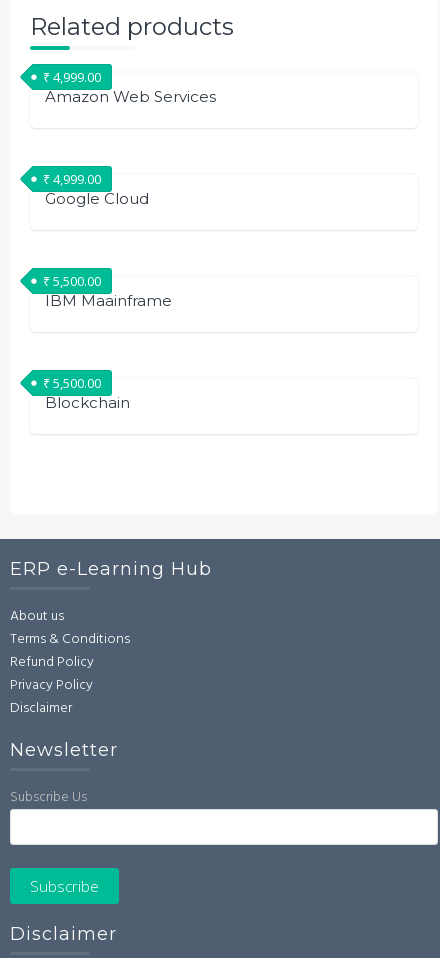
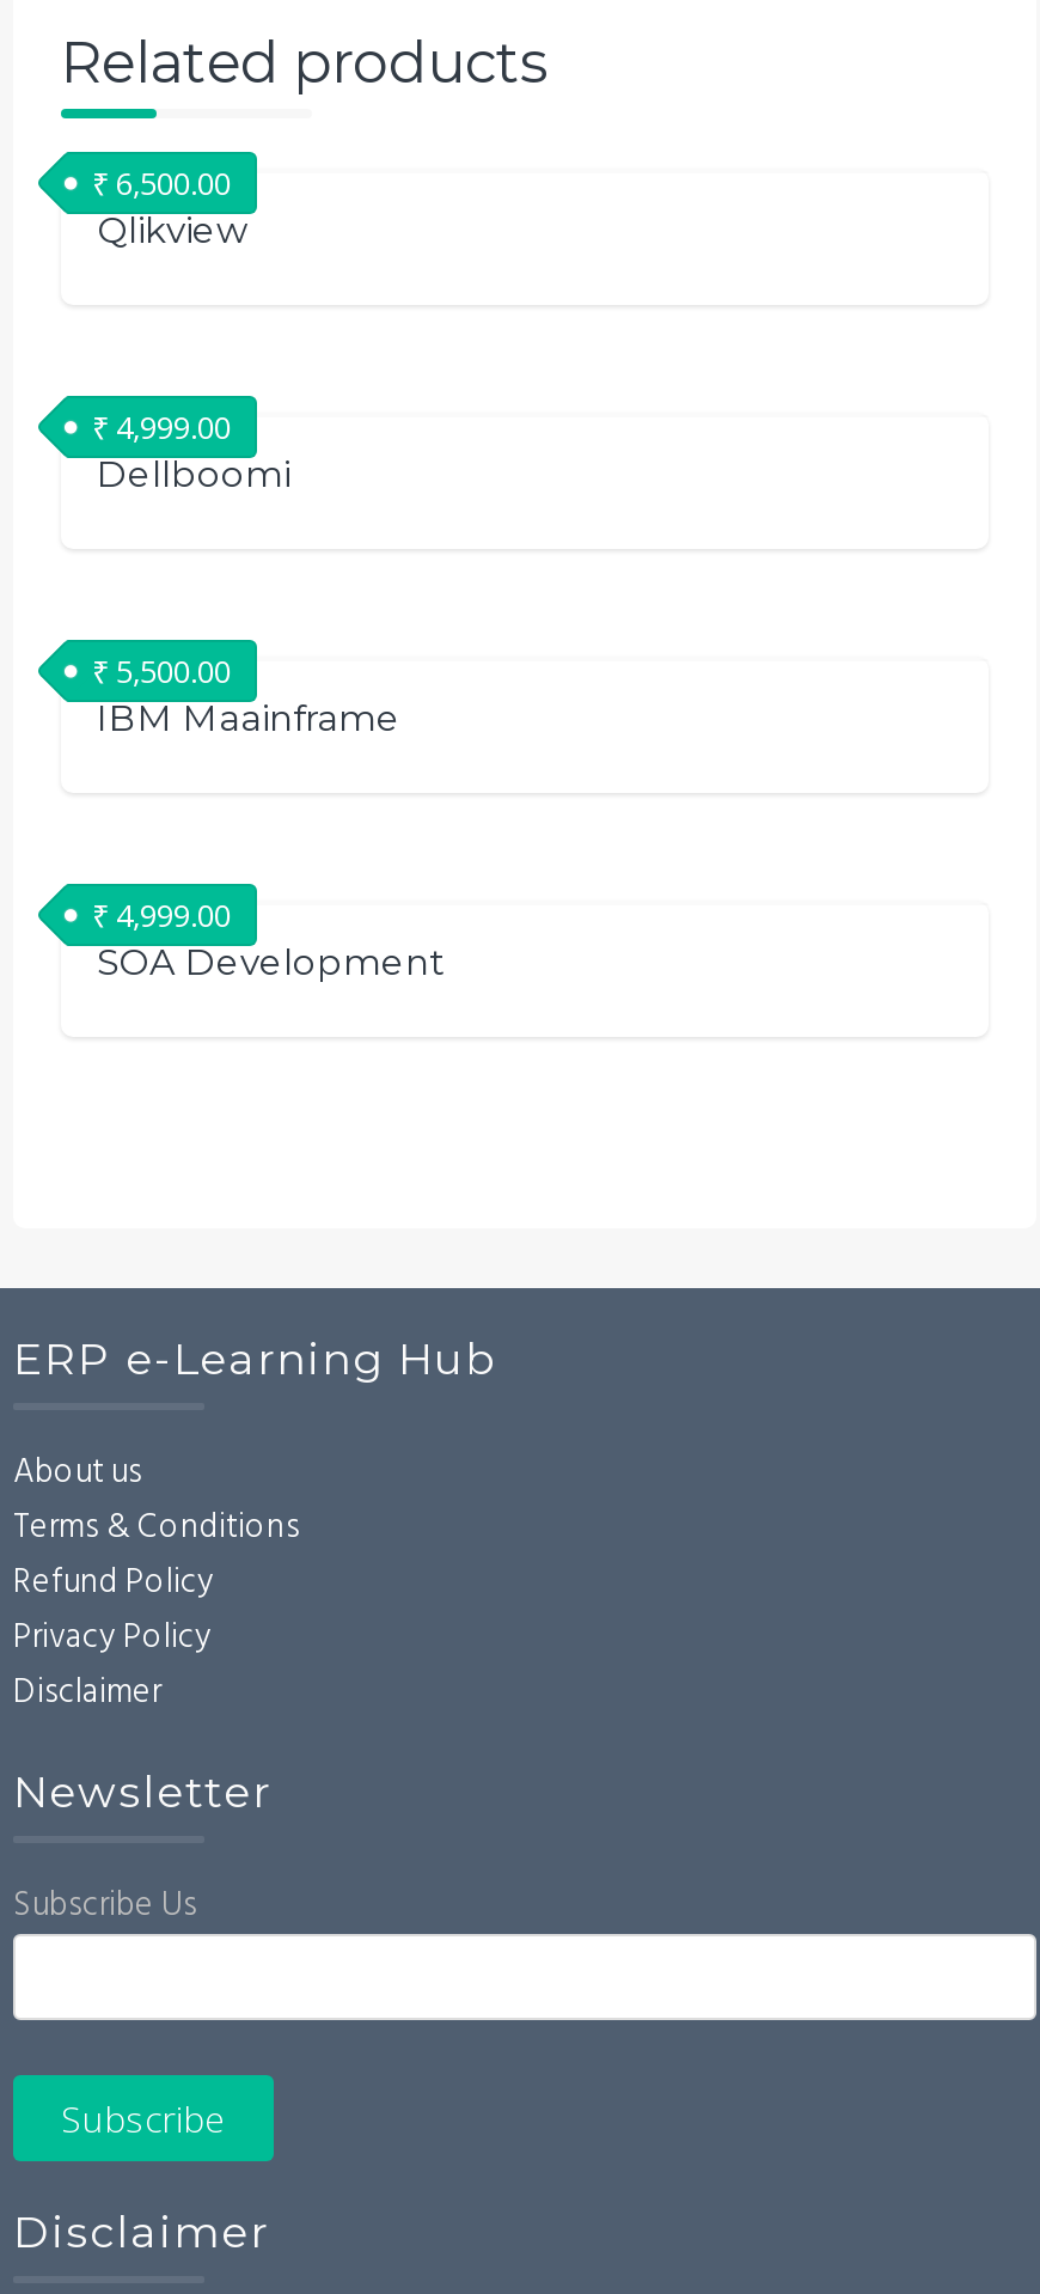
- ₹4,999.00
+ ₹6,500.00

- Amazon Web Services
+ Qlikview

- Google Cloud
+ Dellboomi

- ₹5,500.00
+ ₹4,999.00

- Blockchain
+ SOA Development
